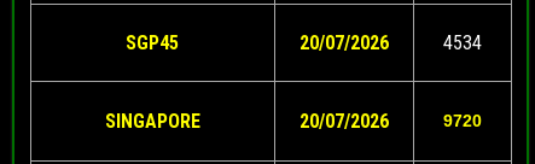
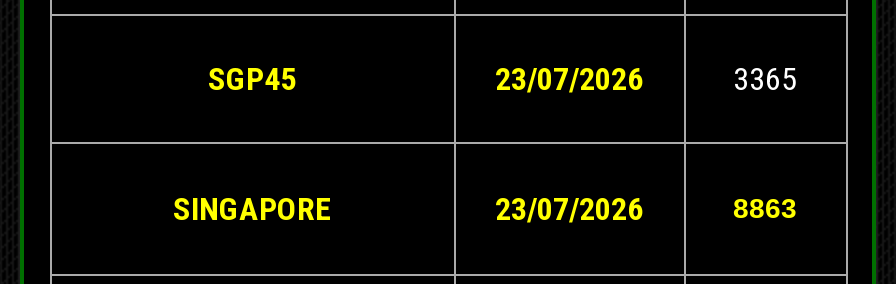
- 20/07/2026
+ 23/07/2026

- 4534
+ 3365

- 20/07/2026
+ 23/07/2026

- 9720
+ 8863
